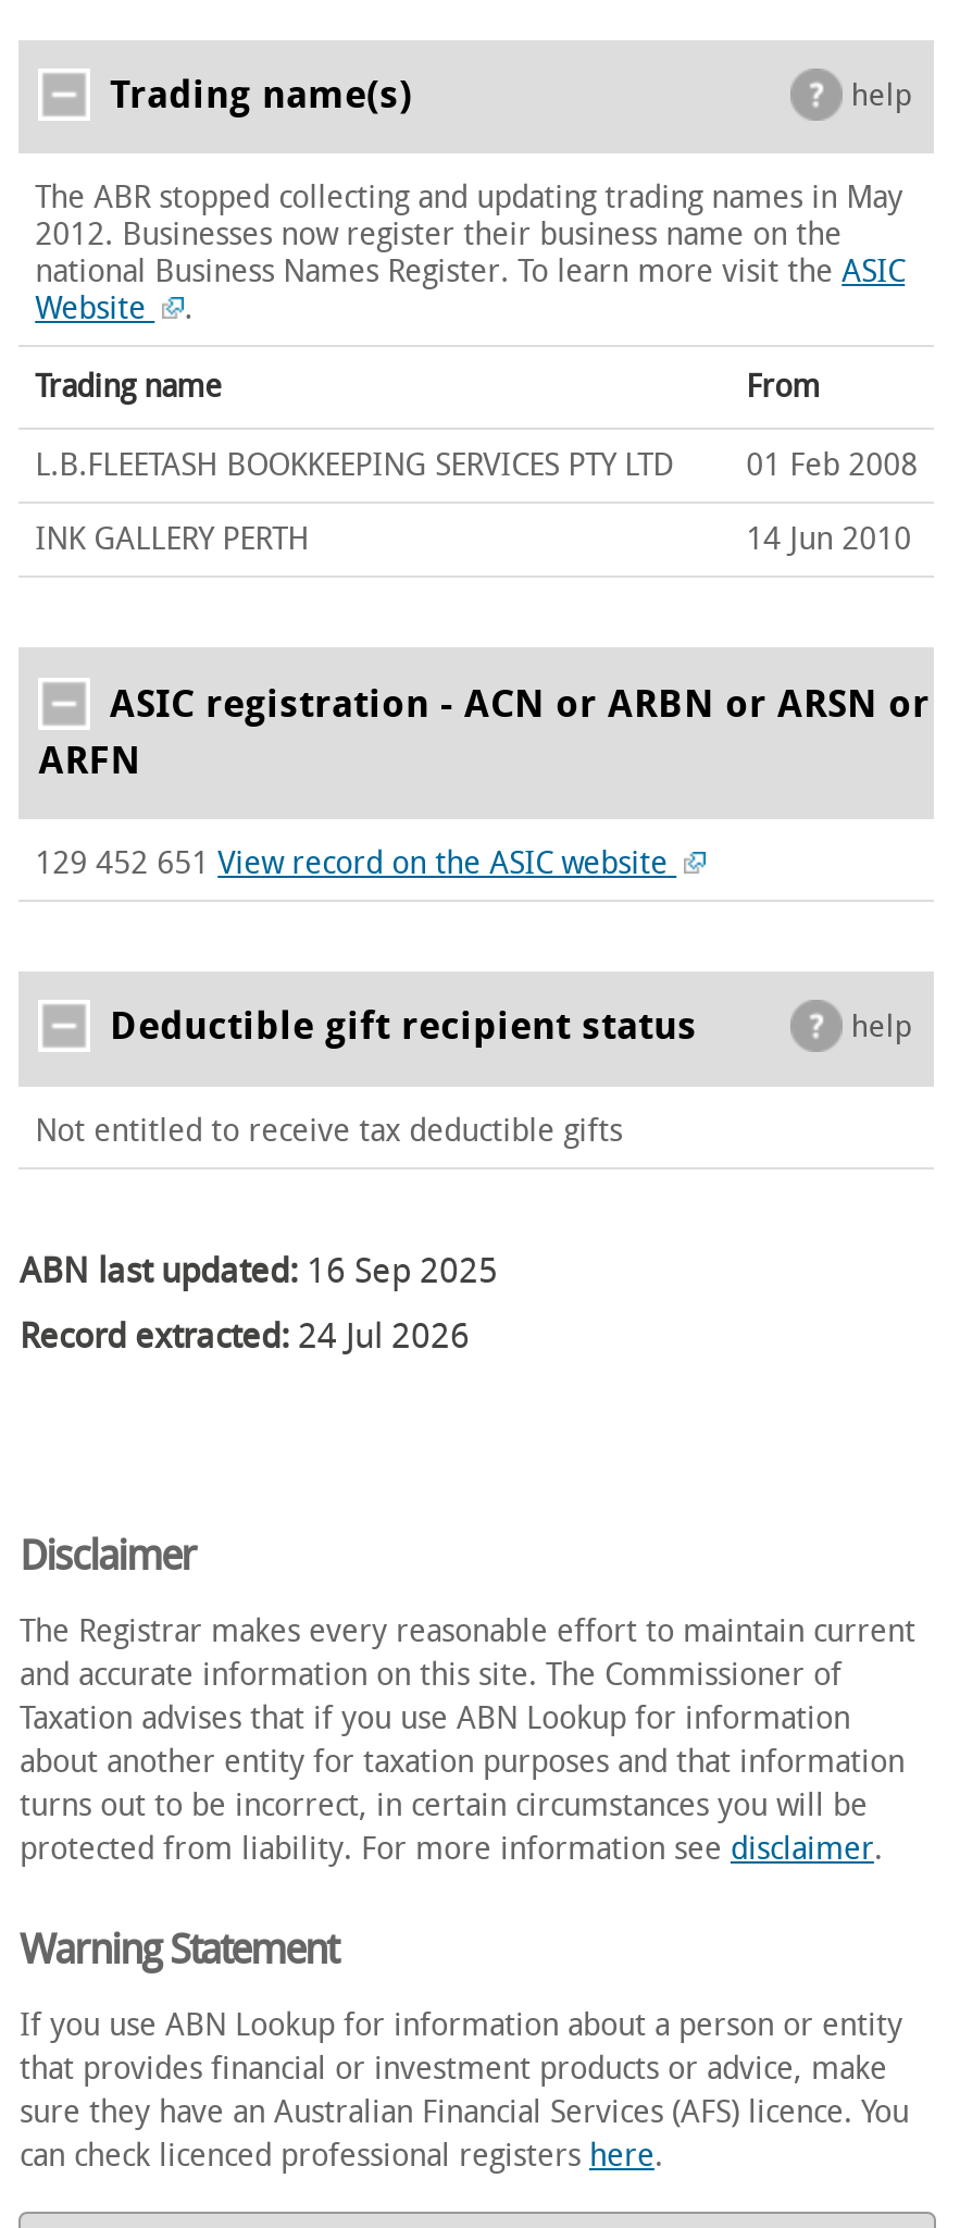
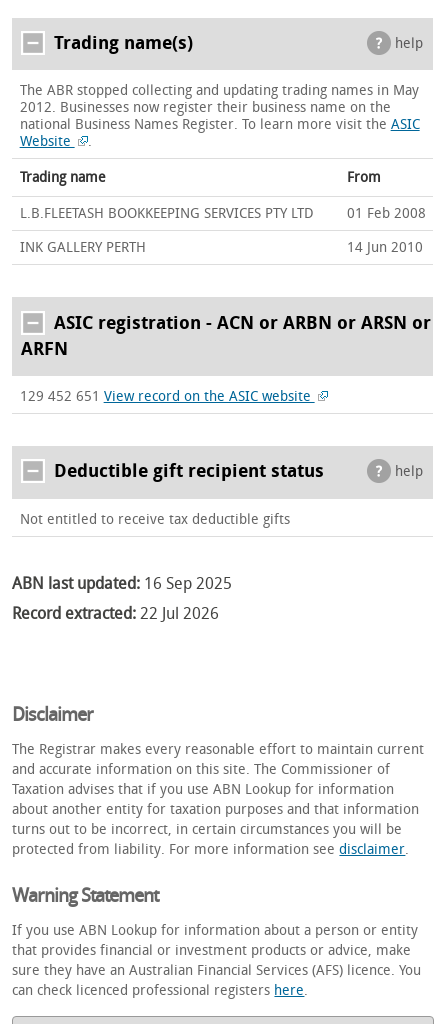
- Record extracted: 24 Jul 2026
+ Record extracted: 22 Jul 2026
